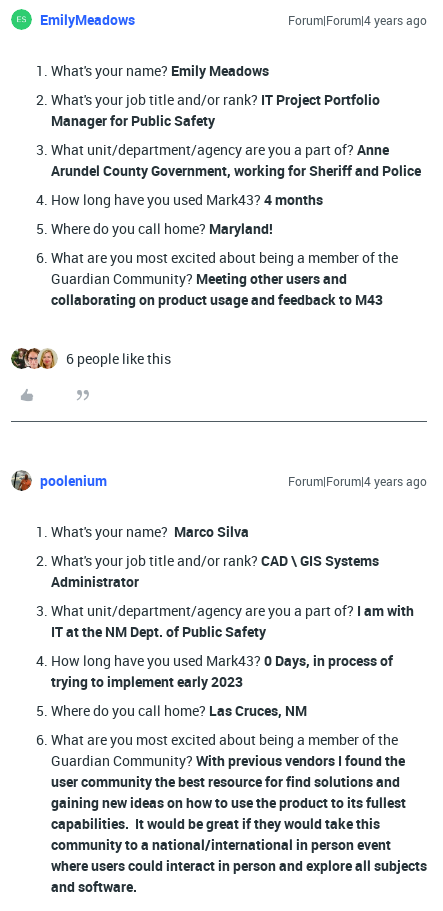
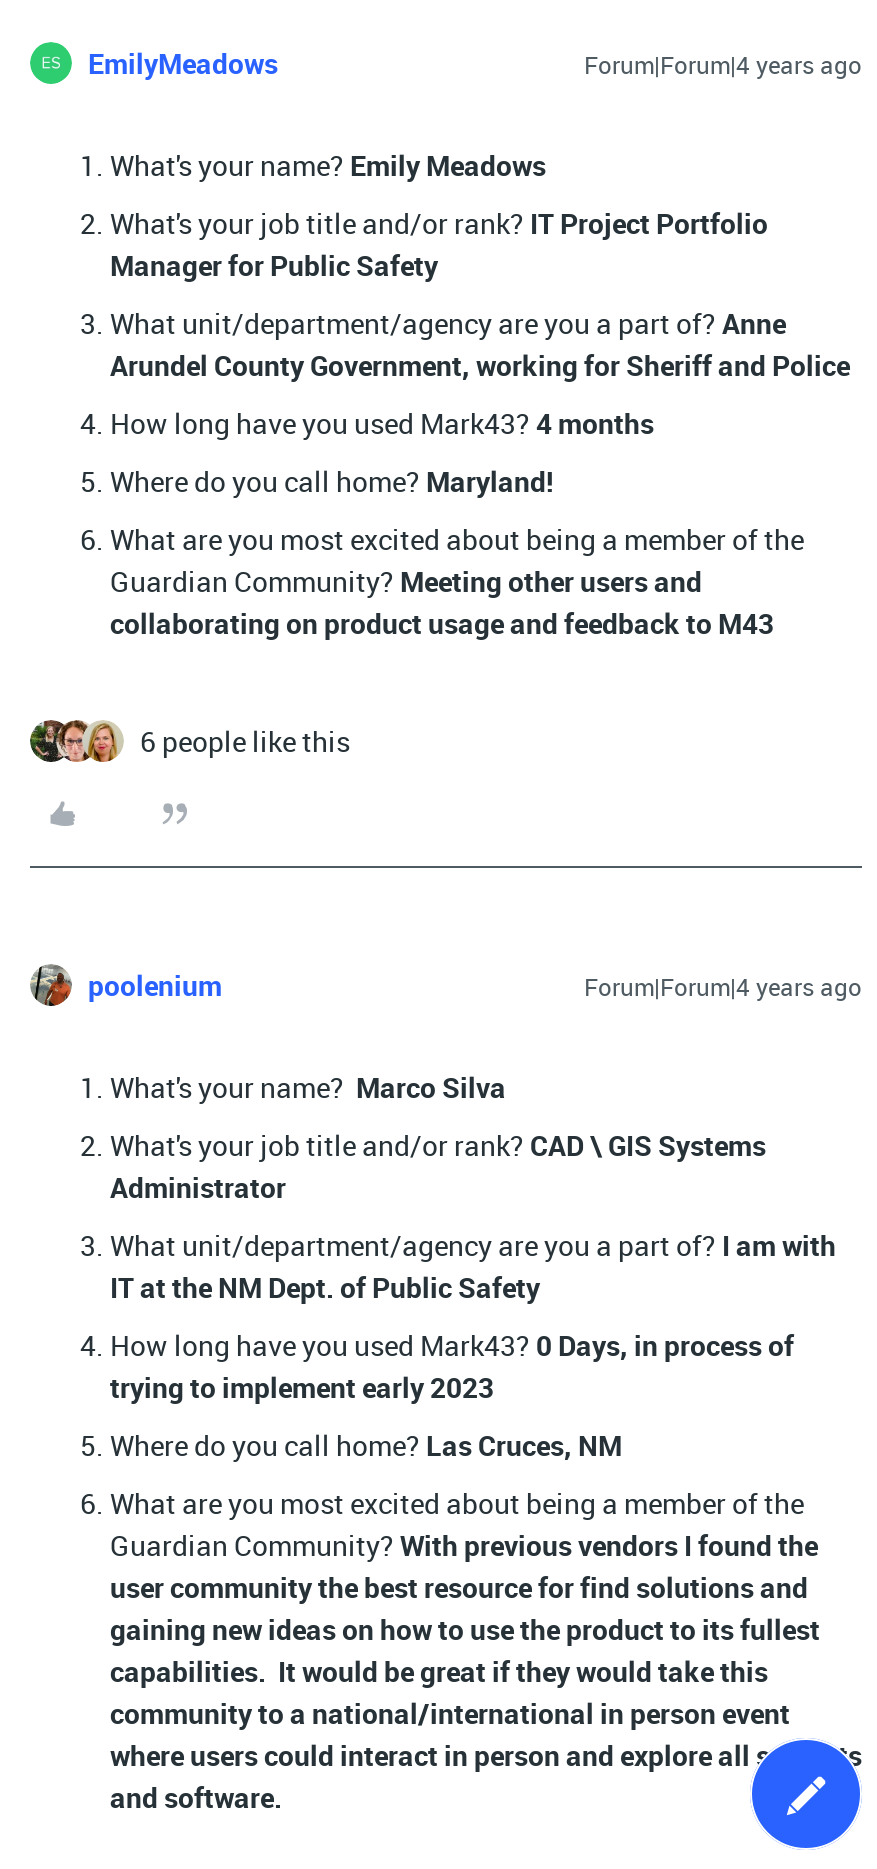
+ [image]
